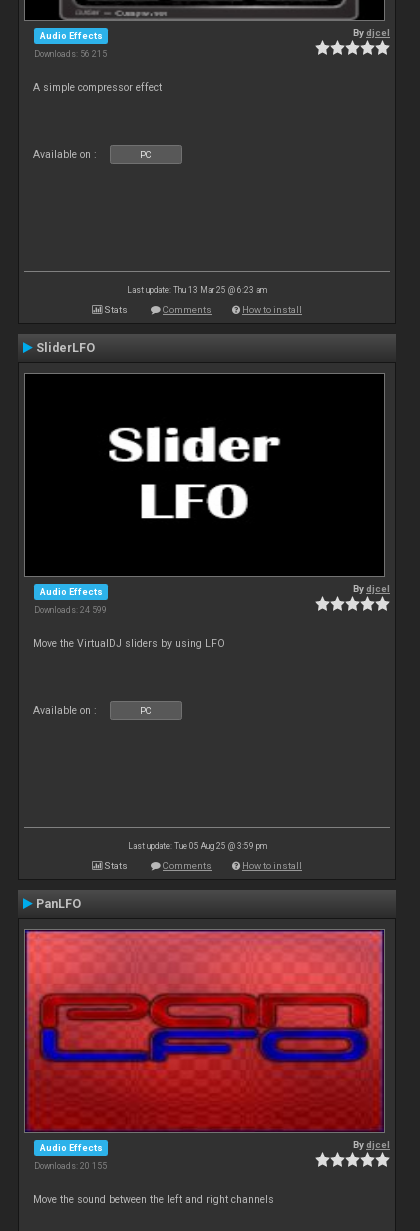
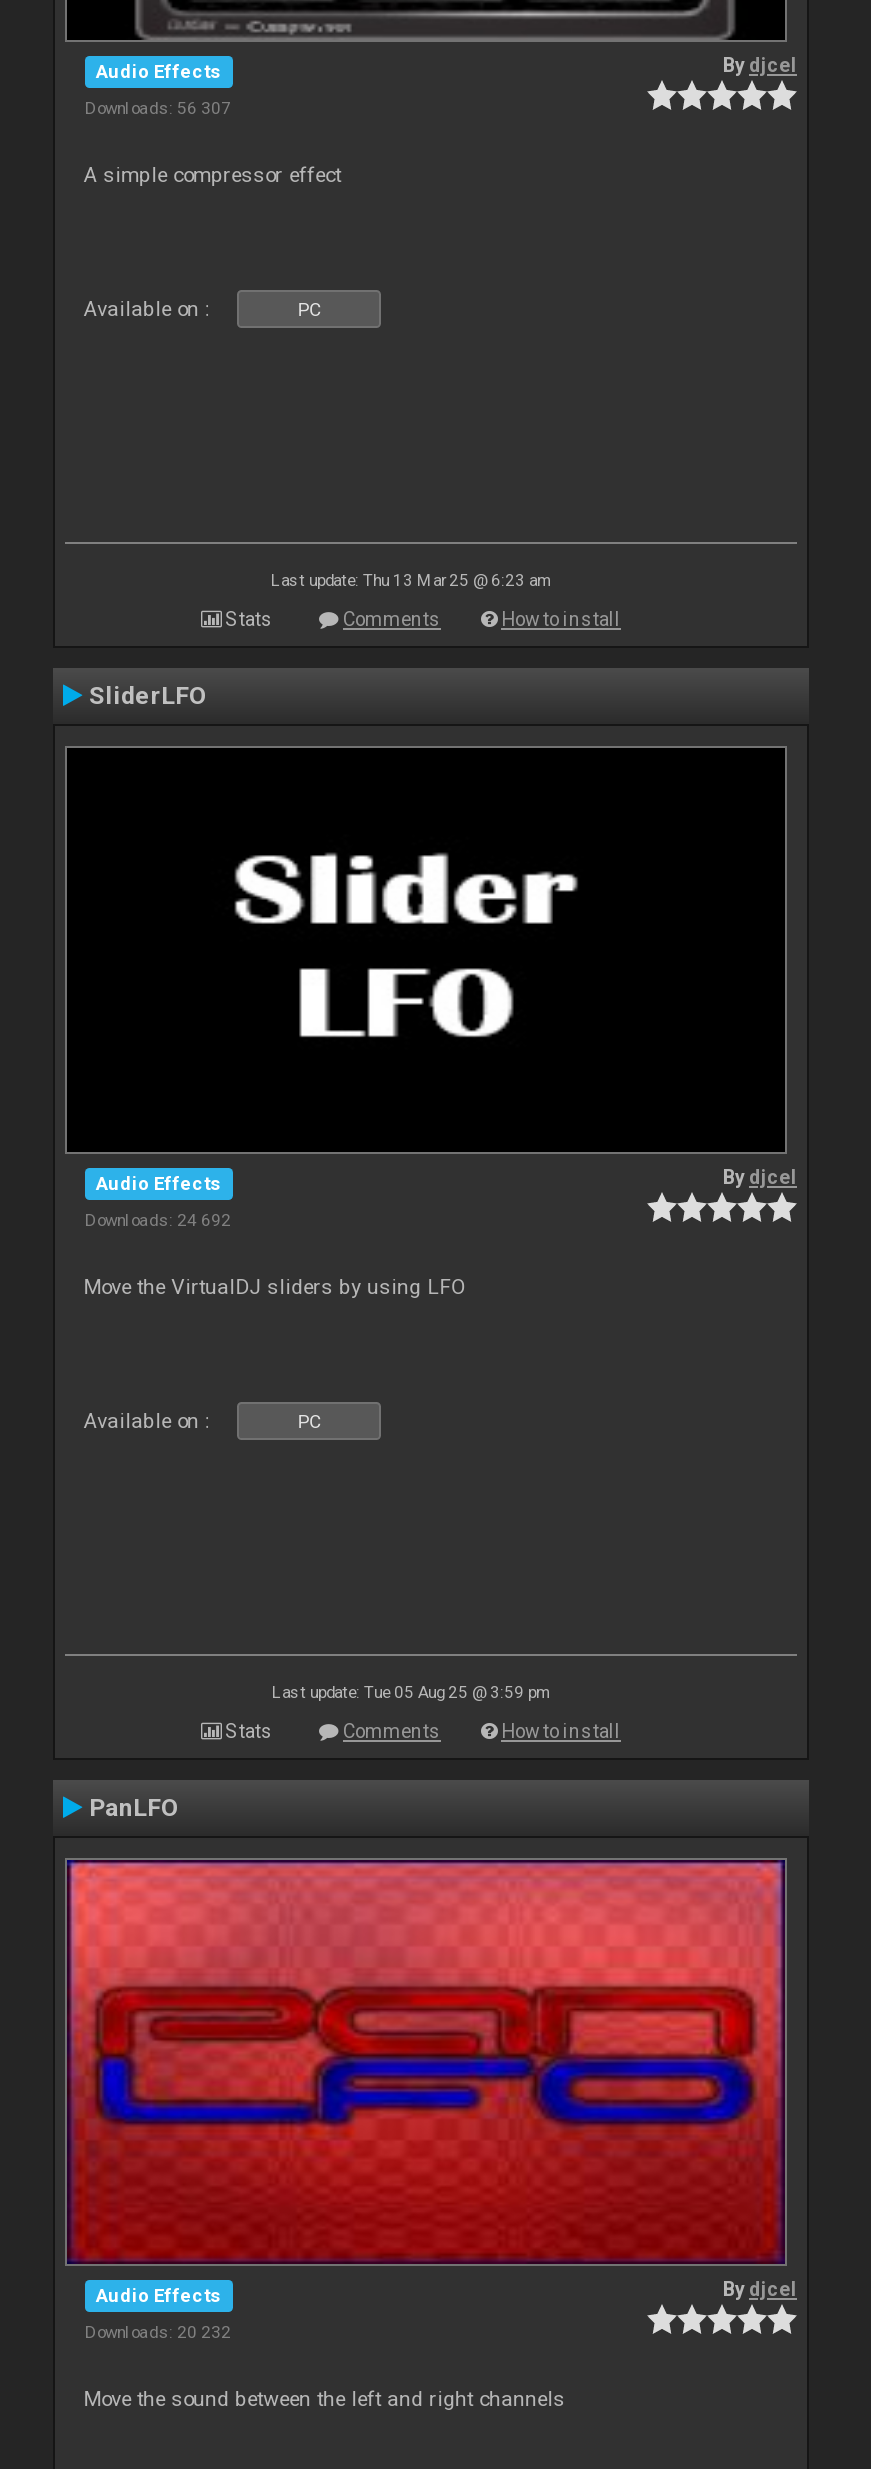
- Downloads: 56 215
+ Downloads: 56 307

- Downloads: 24 599
+ Downloads: 24 692

- Downloads: 20 155
+ Downloads: 20 232
